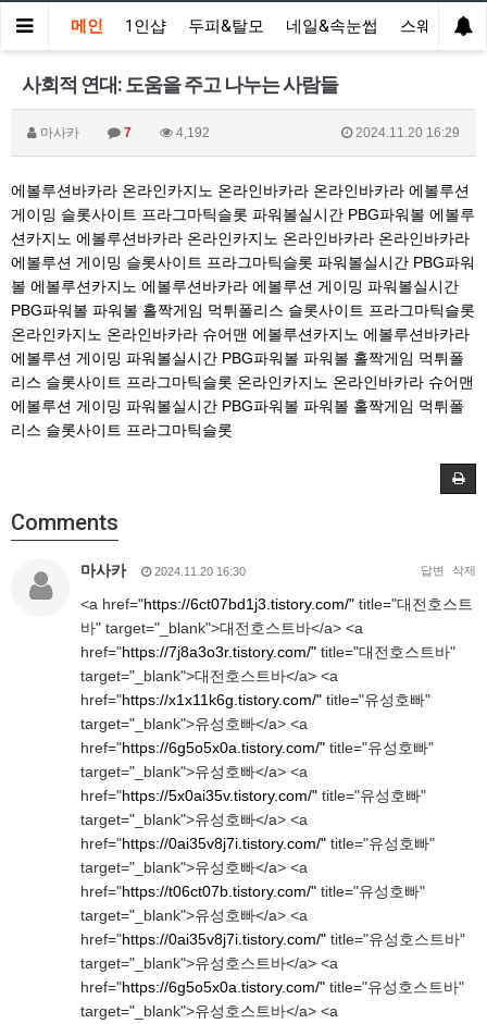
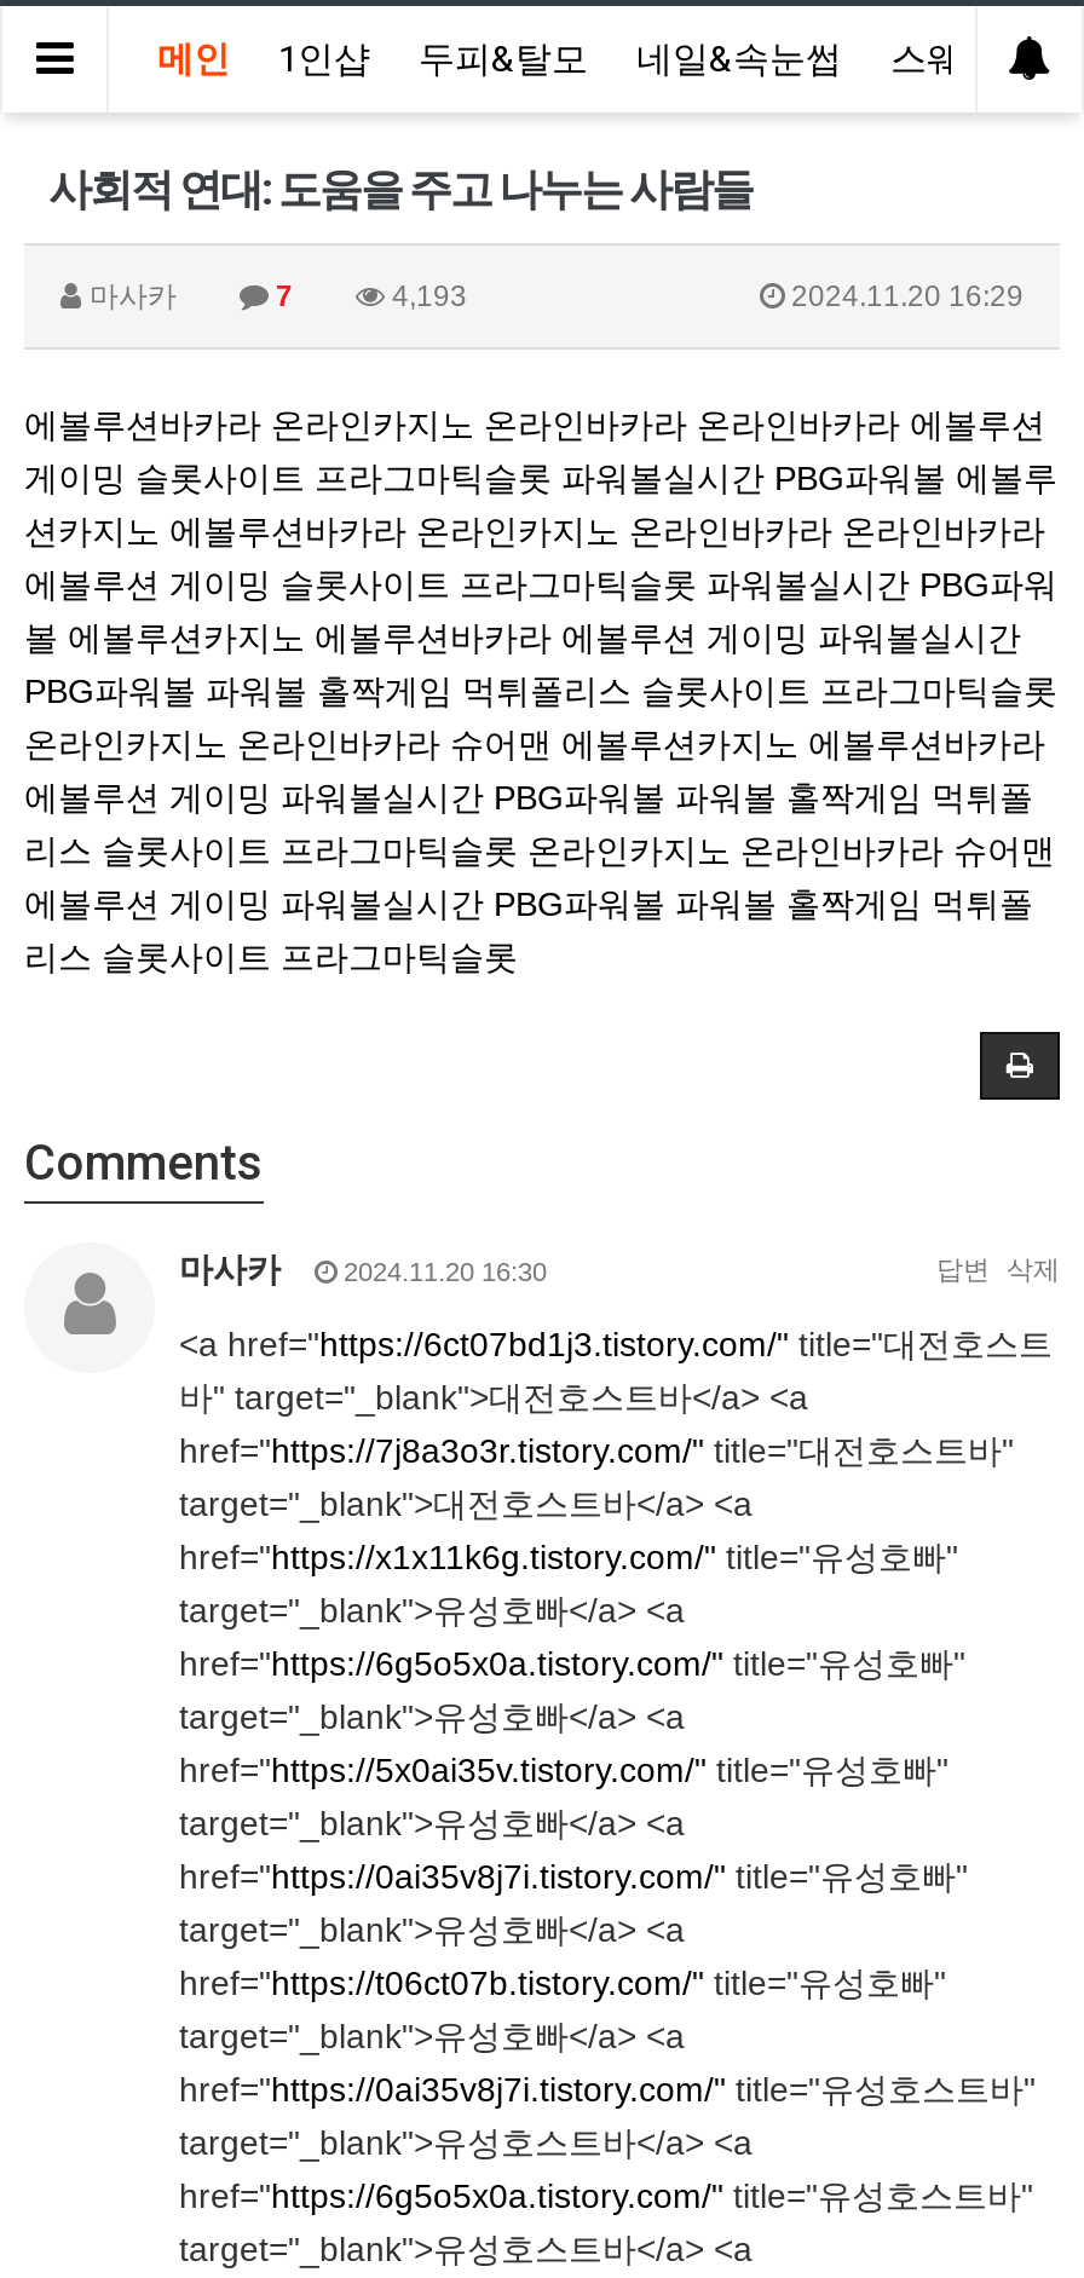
- 4,192
+ 4,193
